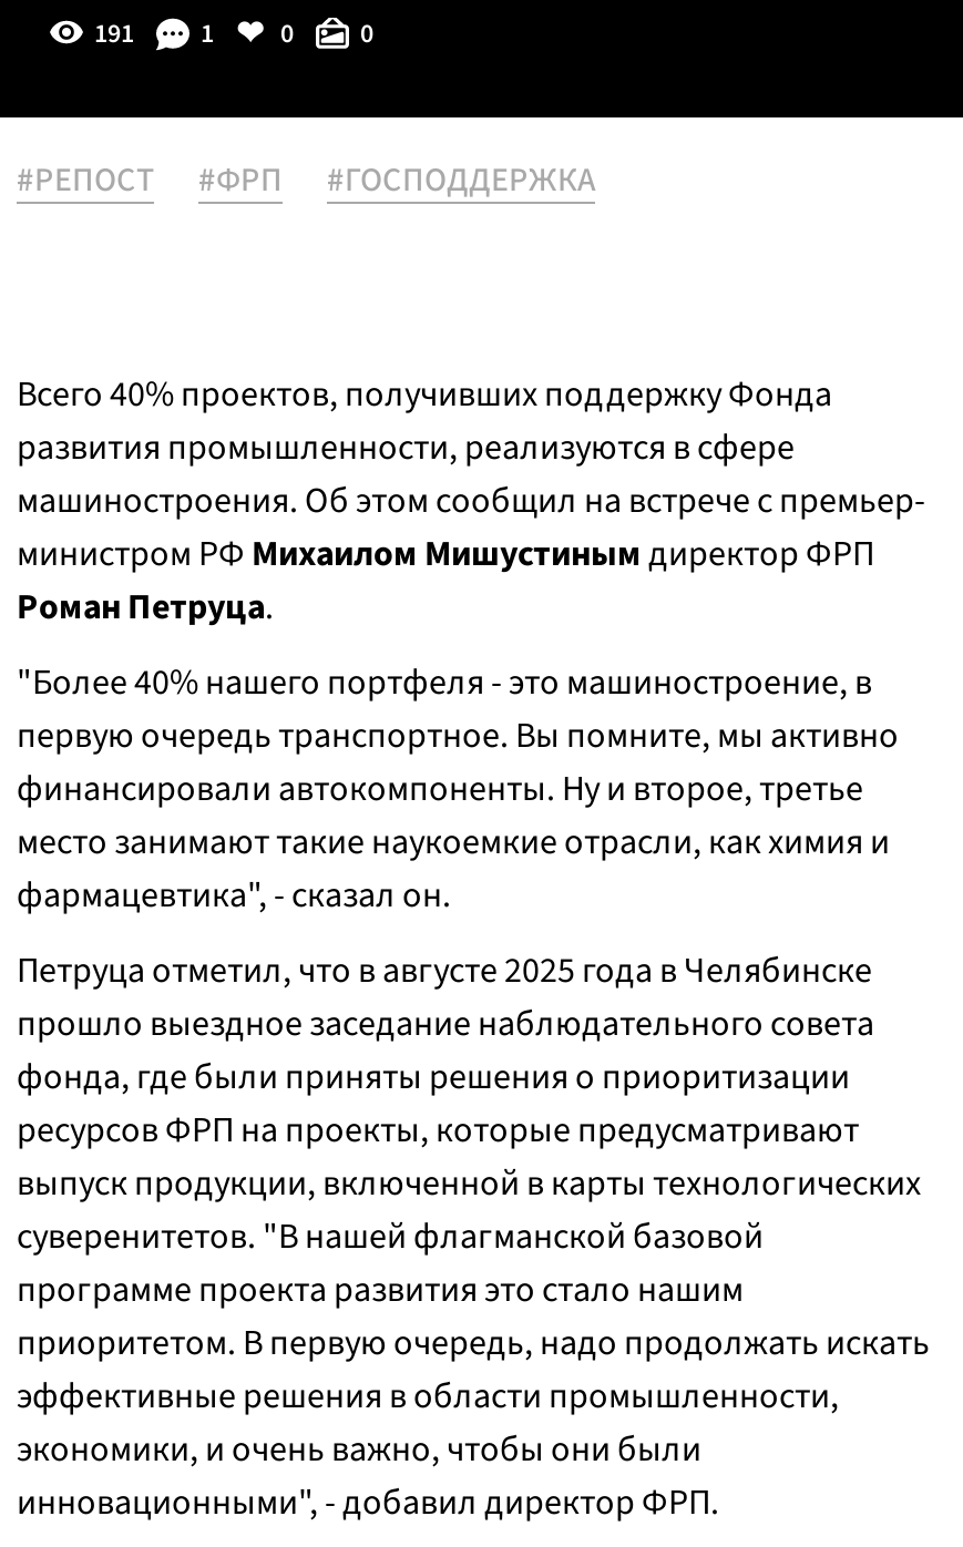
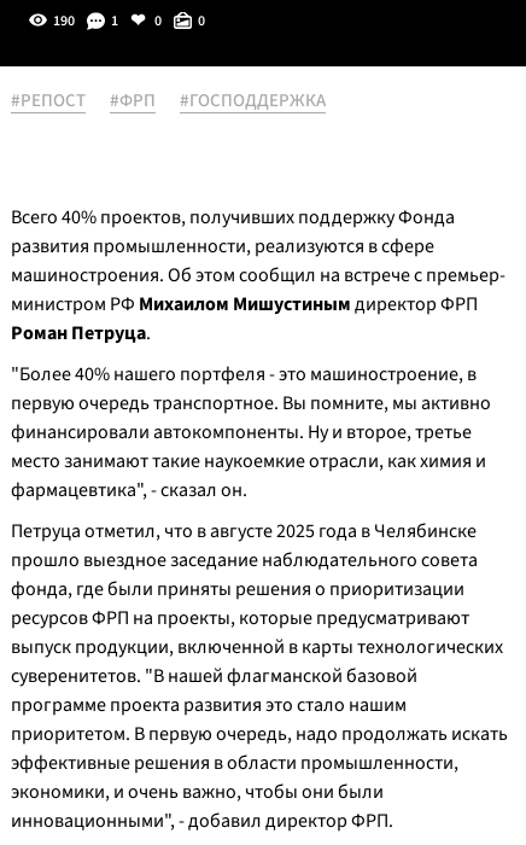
- 191 1 0 0
+ 190 1 0 0
